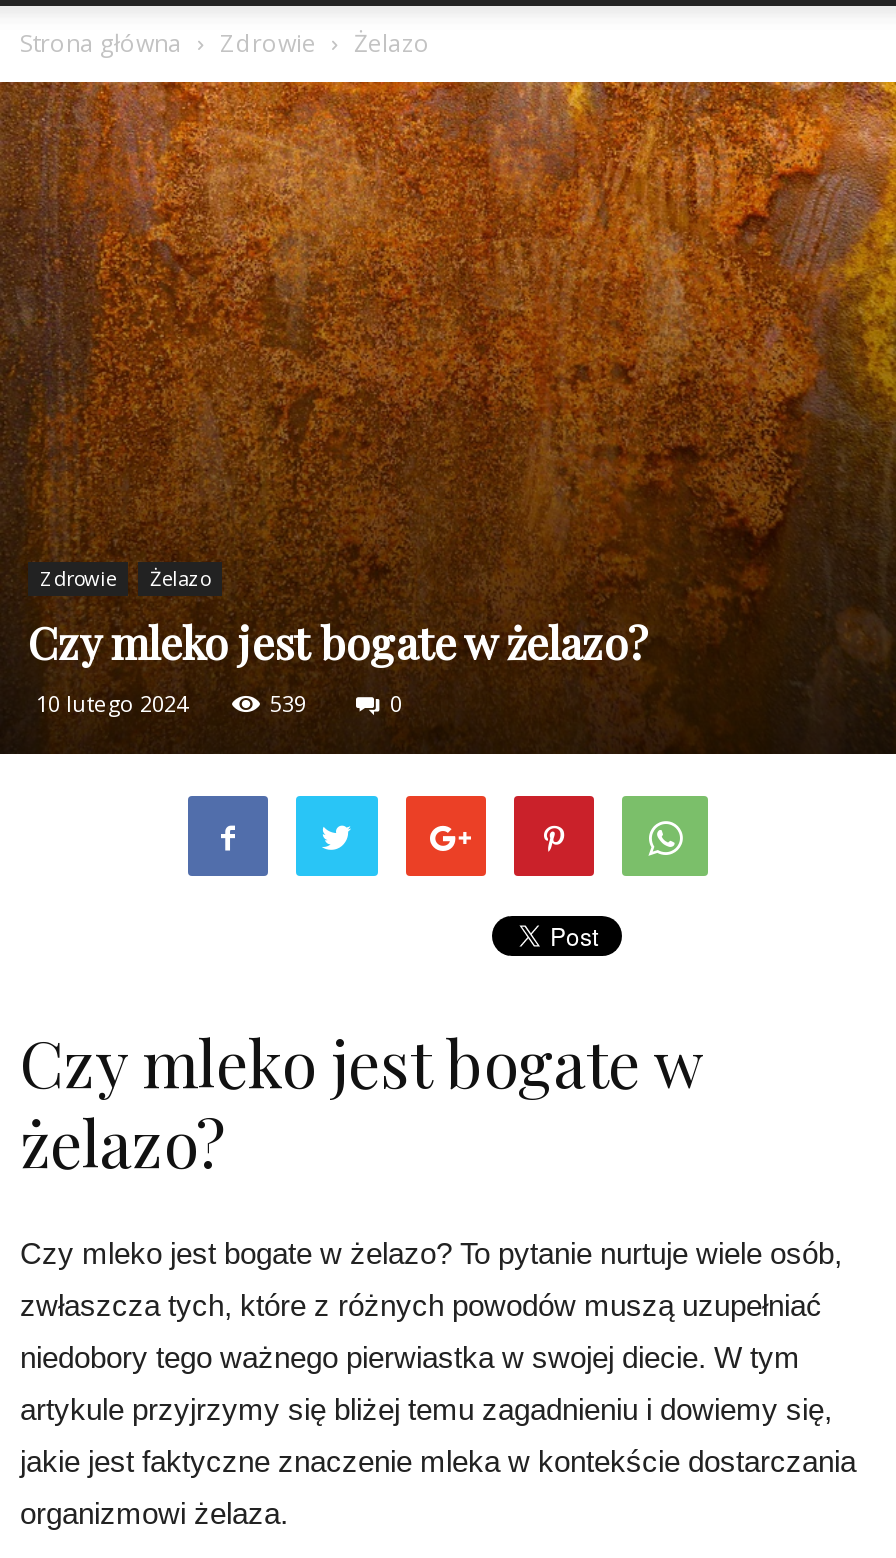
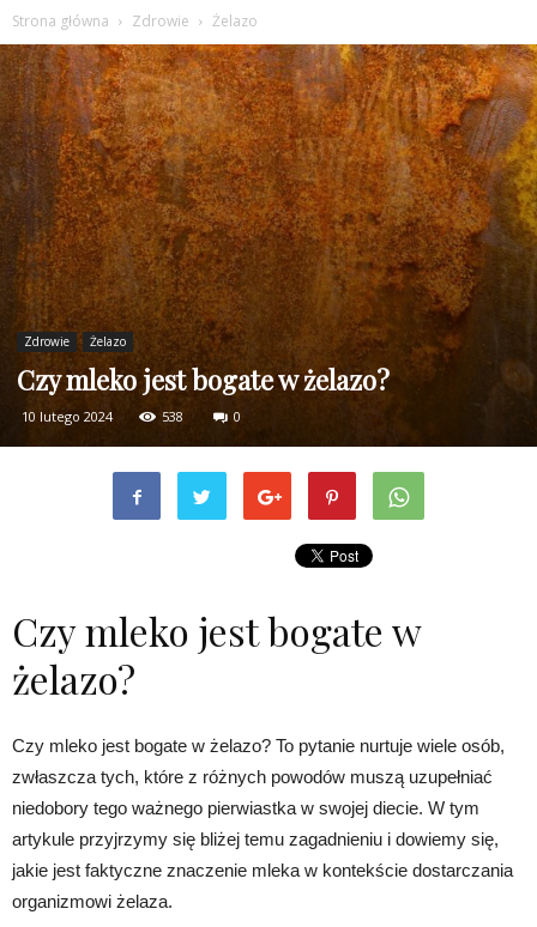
- 539
+ 538
